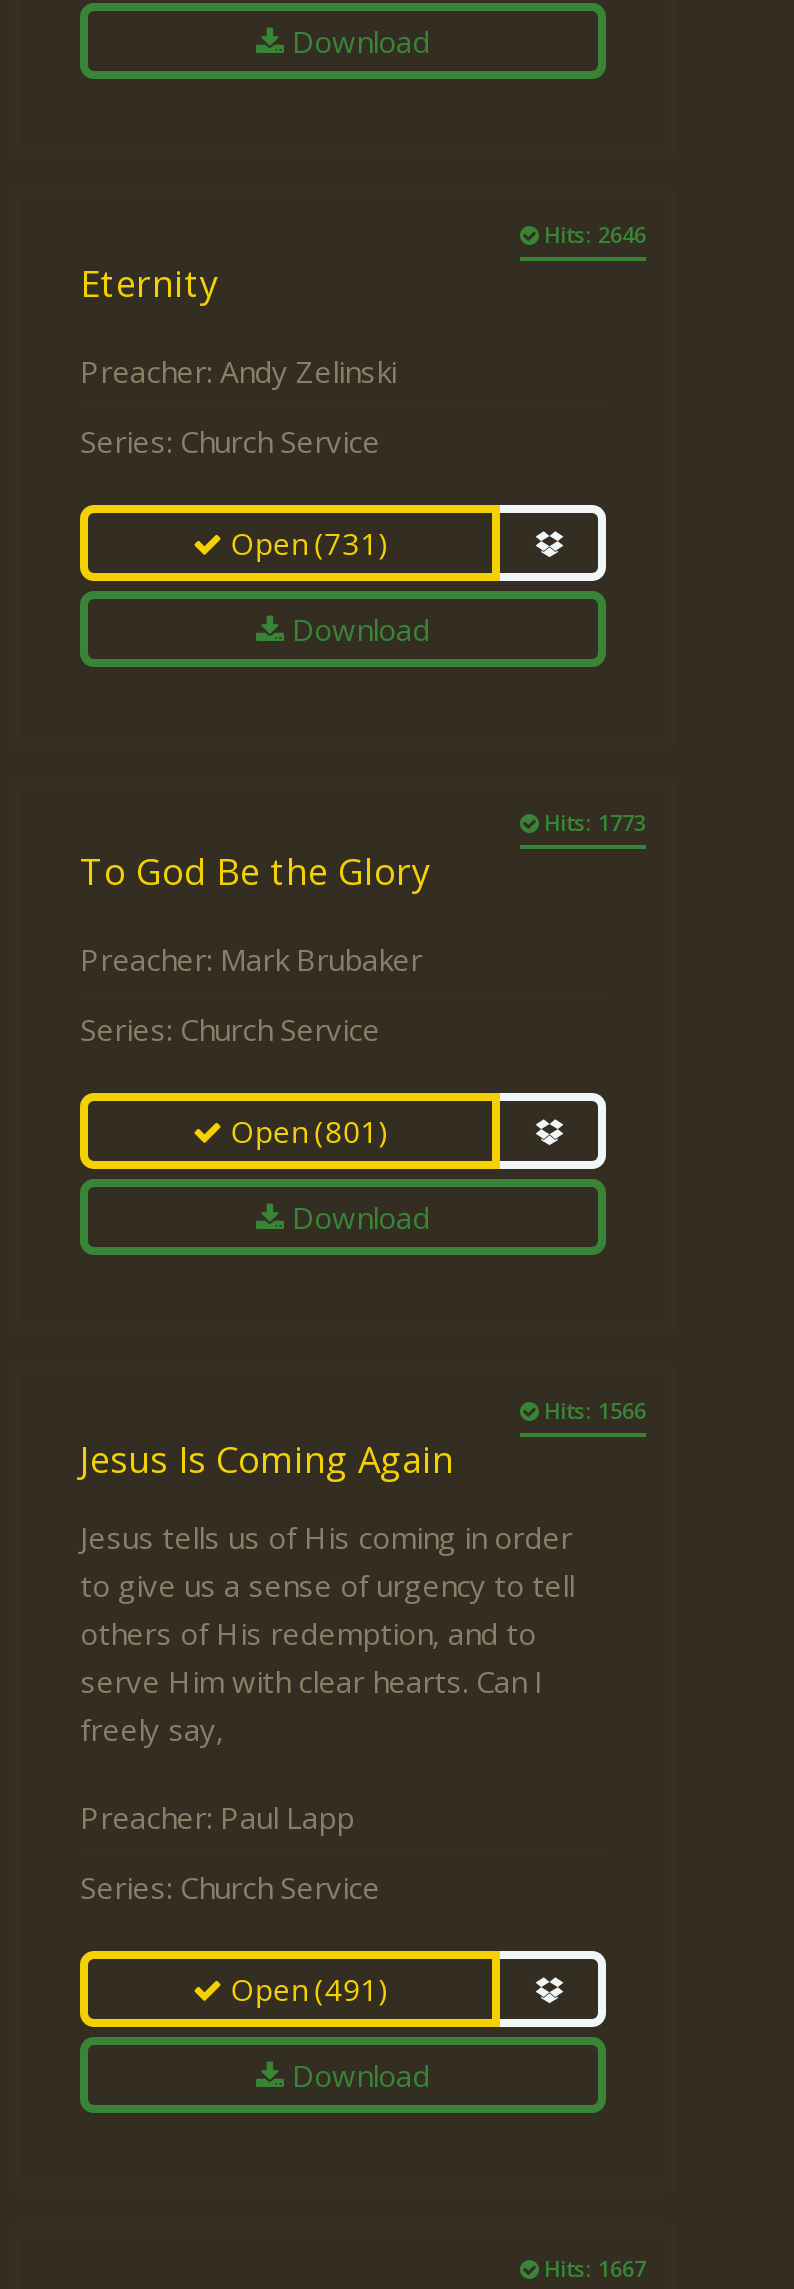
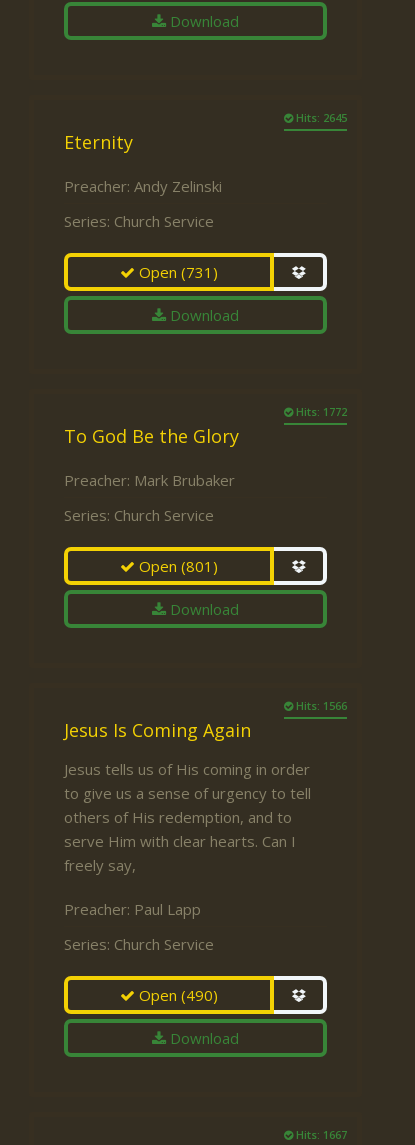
- Hits: 2646
+ Hits: 2645

- Hits: 1773
+ Hits: 1772

- Open (491)
+ Open (490)
